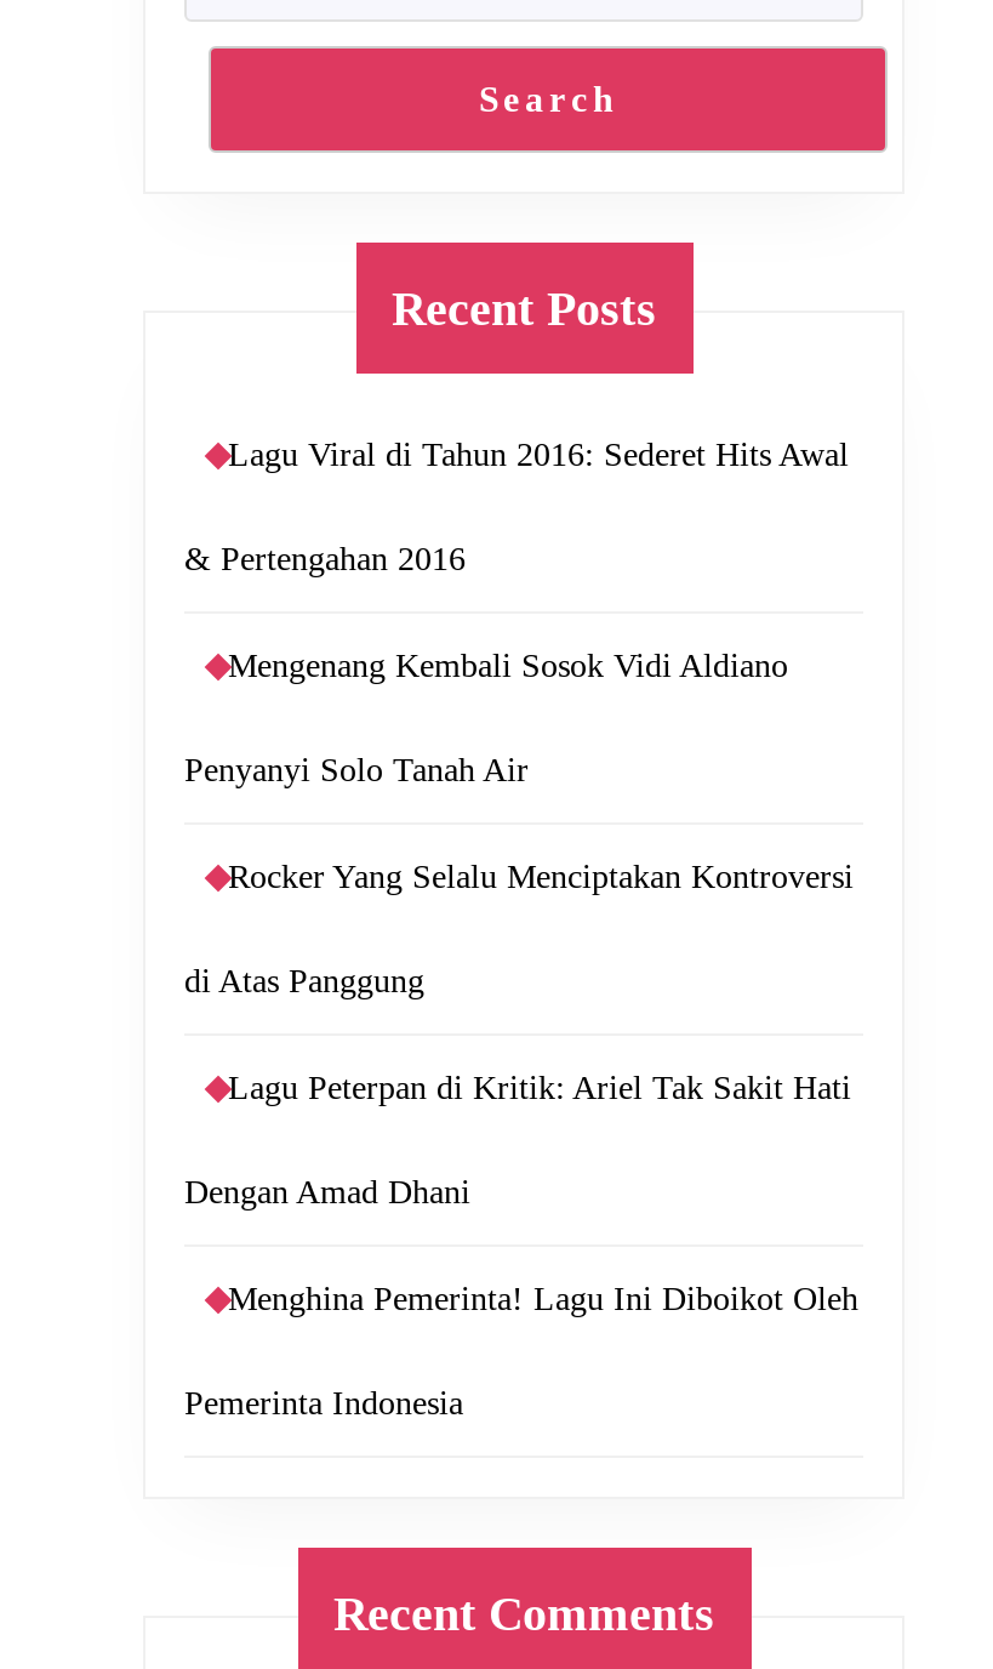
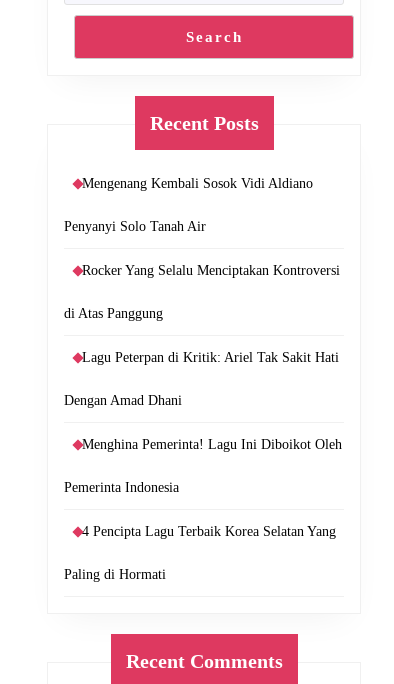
- Lagu Viral di Tahun 2016: Sederet Hits Awal
- & Pertengahan 2016

moved up: Mengenang Kembali Sosok Vidi Aldiano | Penyanyi Solo Tanah Air | Rocker Yang Selalu Menciptakan Kontroversi | di Atas Panggung | Lagu Peterpan di Kritik: Ariel Tak Sakit Hati | Dengan Amad Dhani | Menghina Pemerinta! Lagu Ini Diboikot Oleh | Pemerinta Indonesia

+ 4 Pencipta Lagu Terbaik Korea Selatan Yang
+ Paling di Hormati
